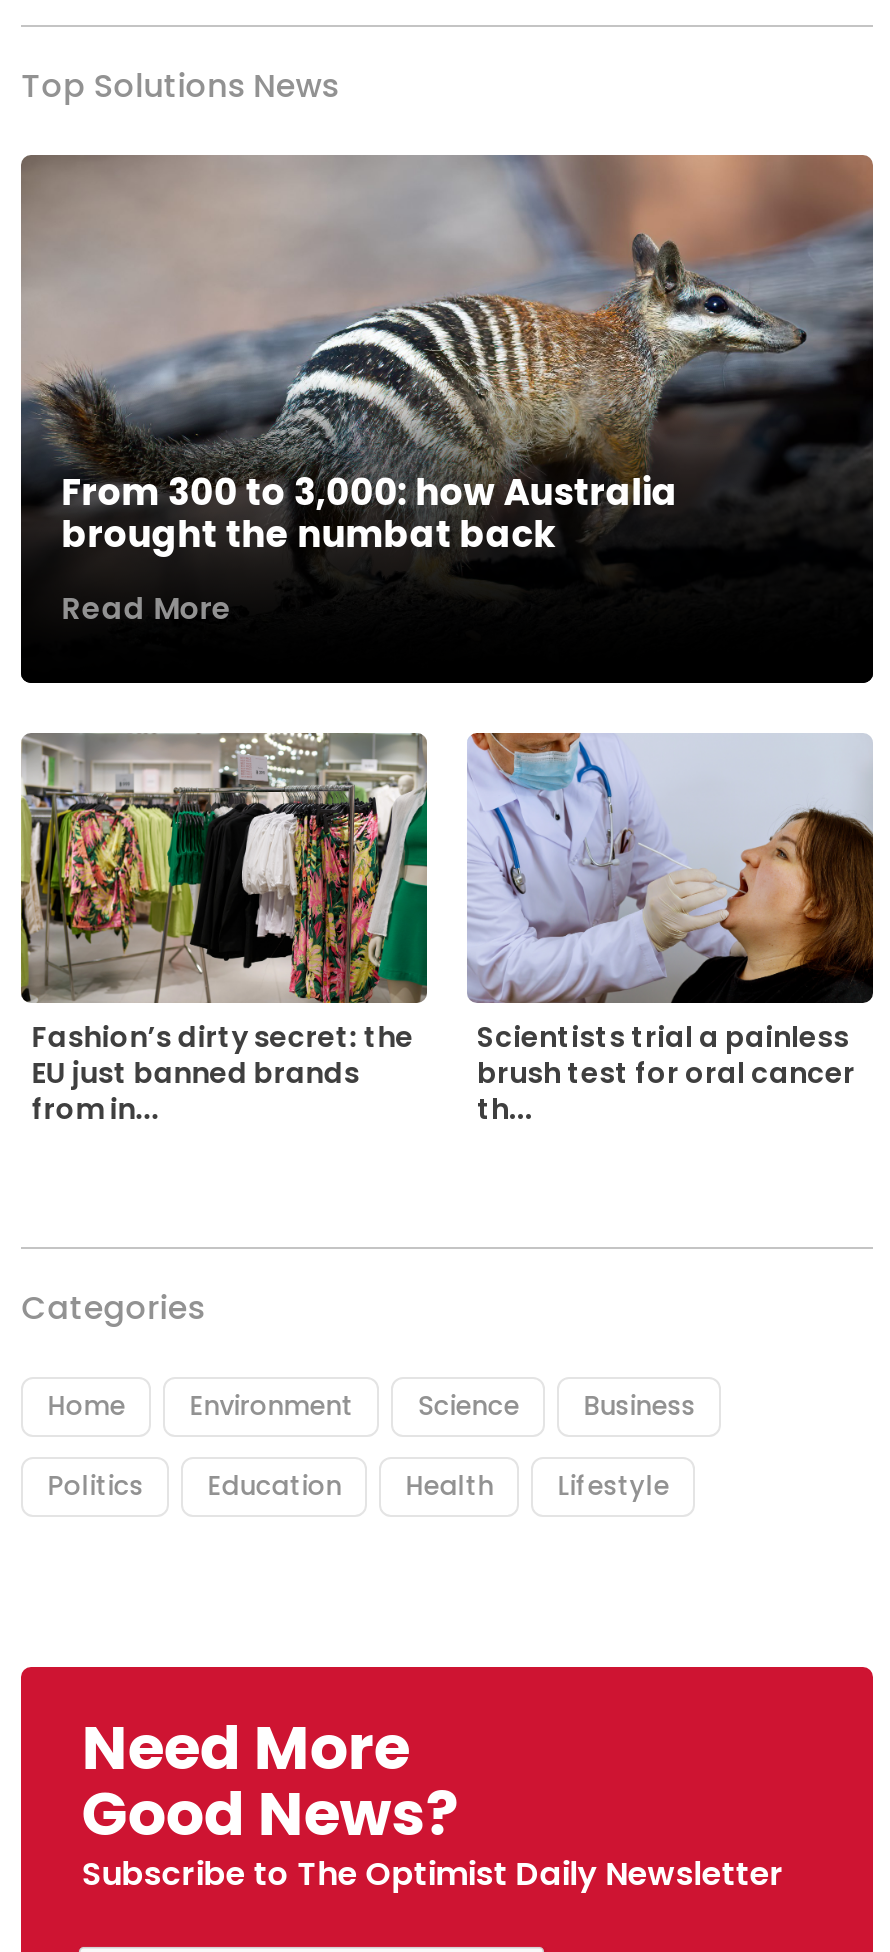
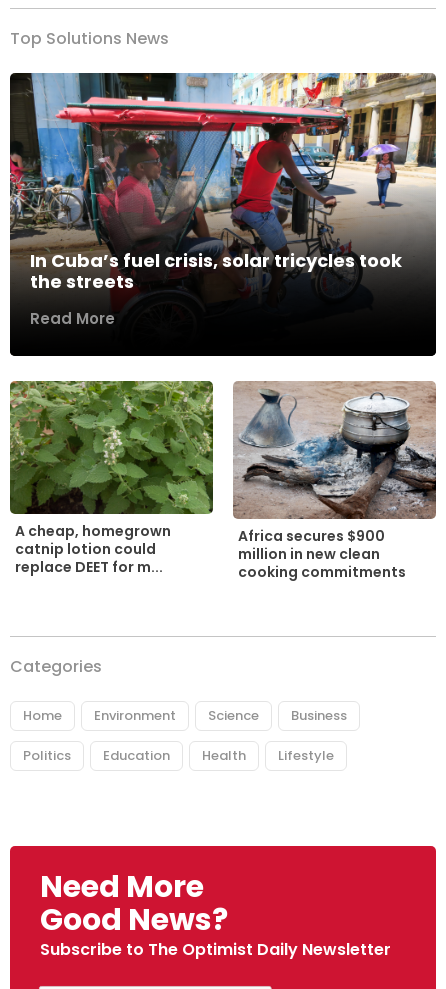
- [image]
- From 300 to 3,000: how Australia
- brought the numbat back
+ [image]
+ In Cuba’s fuel crisis, solar tricycles took
+ the streets

- [image]
- Fashion’s dirty secret: the
- EU just banned brands
- from in...
+ [image]
+ A cheap, homegrown
+ catnip lotion could
+ replace DEET for m...

- [image]
- Scientists trial a painless
- brush test for oral cancer
- th...
+ [image]
+ Africa secures $900
+ million in new clean
+ cooking commitments
